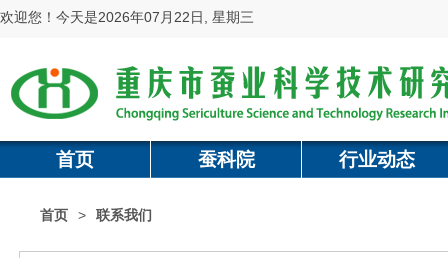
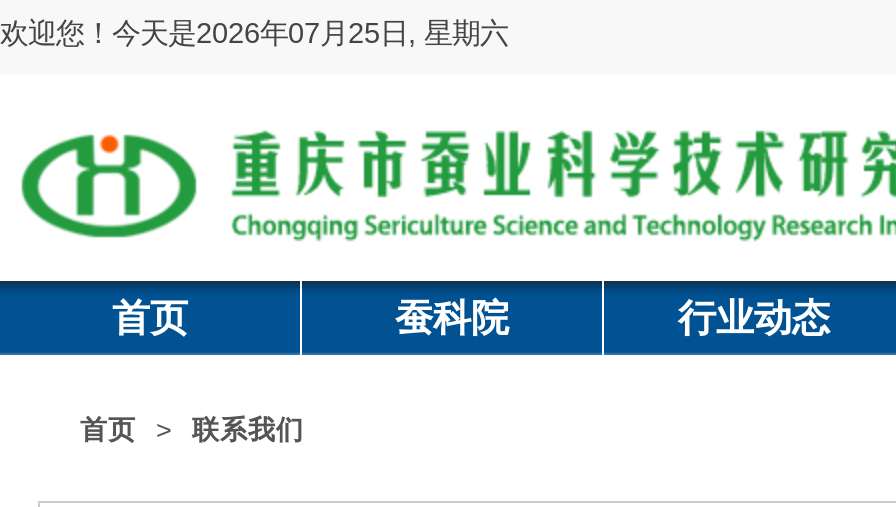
- 欢迎您！今天是2026年07月22日, 星期三
+ 欢迎您！今天是2026年07月25日, 星期六
